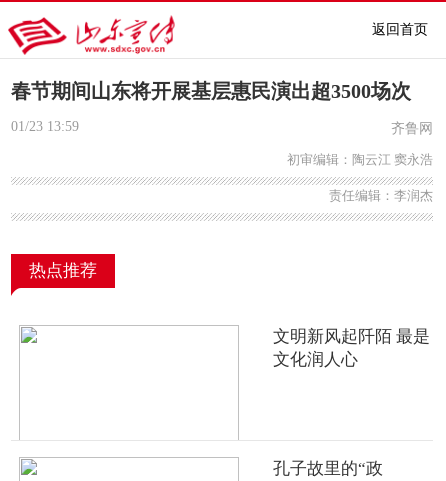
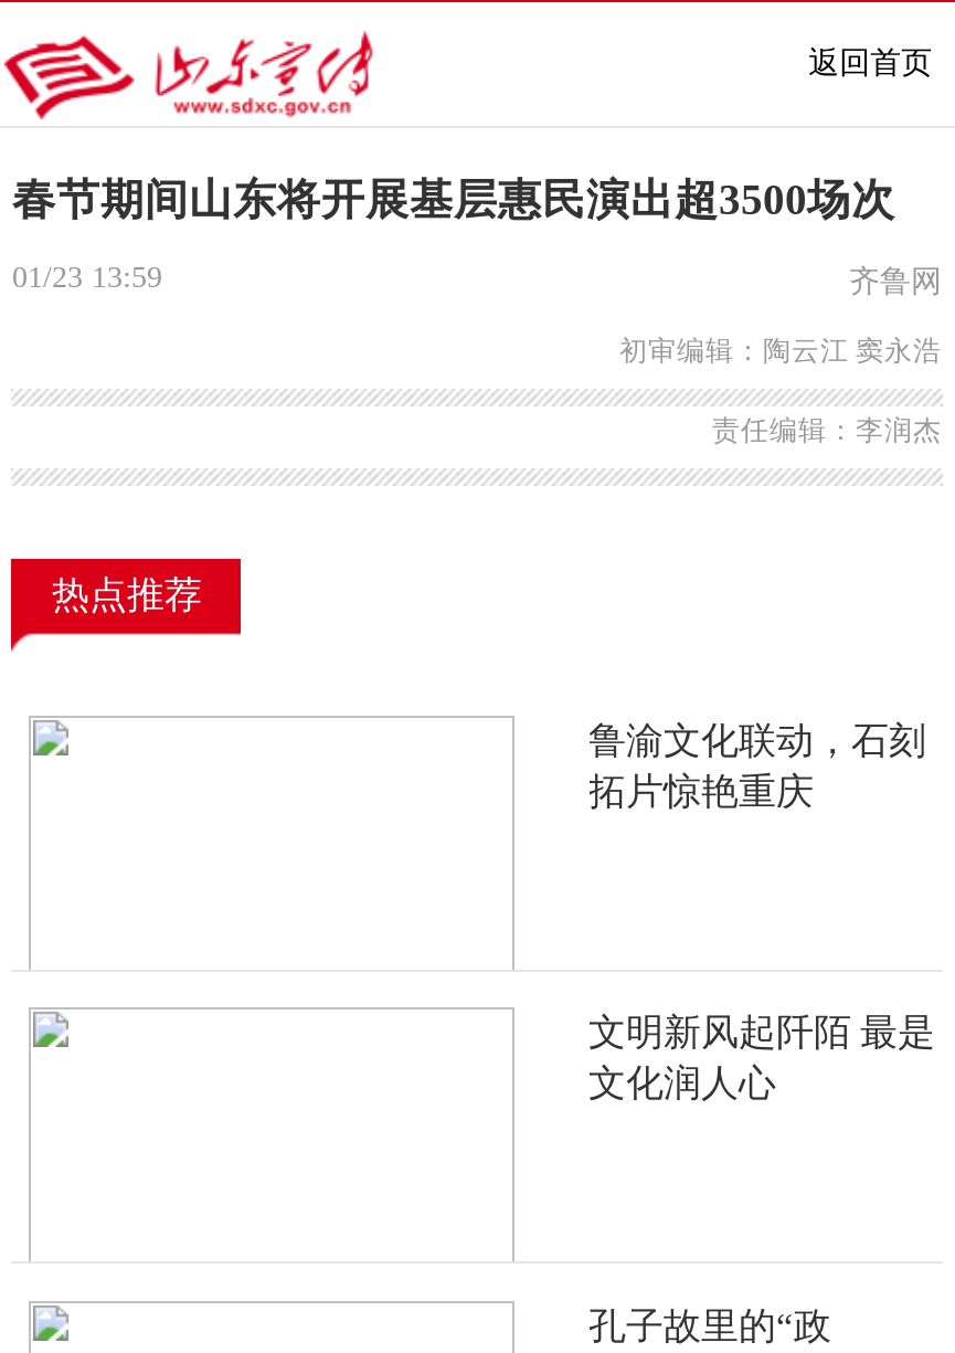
+ 鲁渝文化联动，石刻
+ 拓片惊艳重庆
